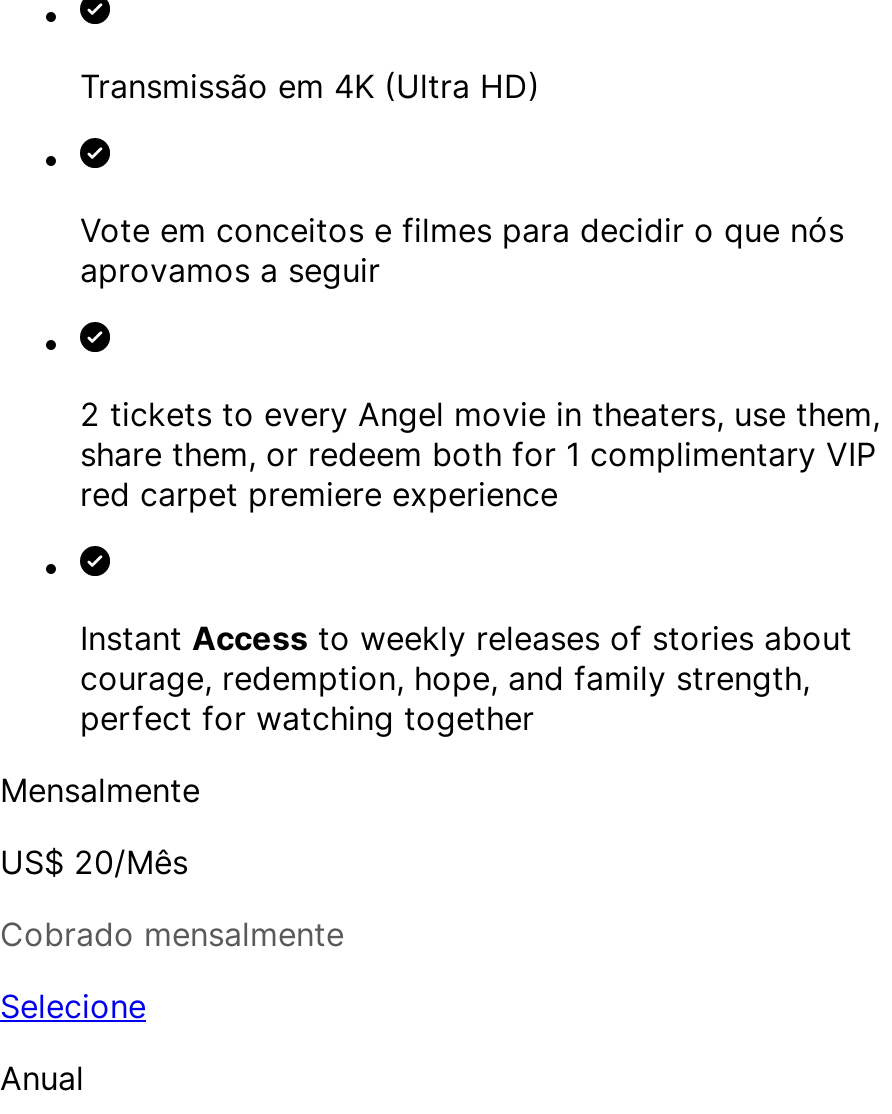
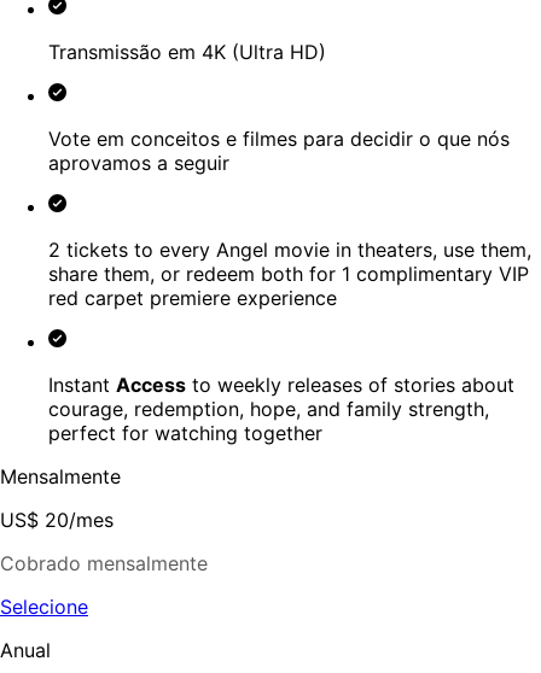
- US$ 20/Mês
+ US$ 20/mes
